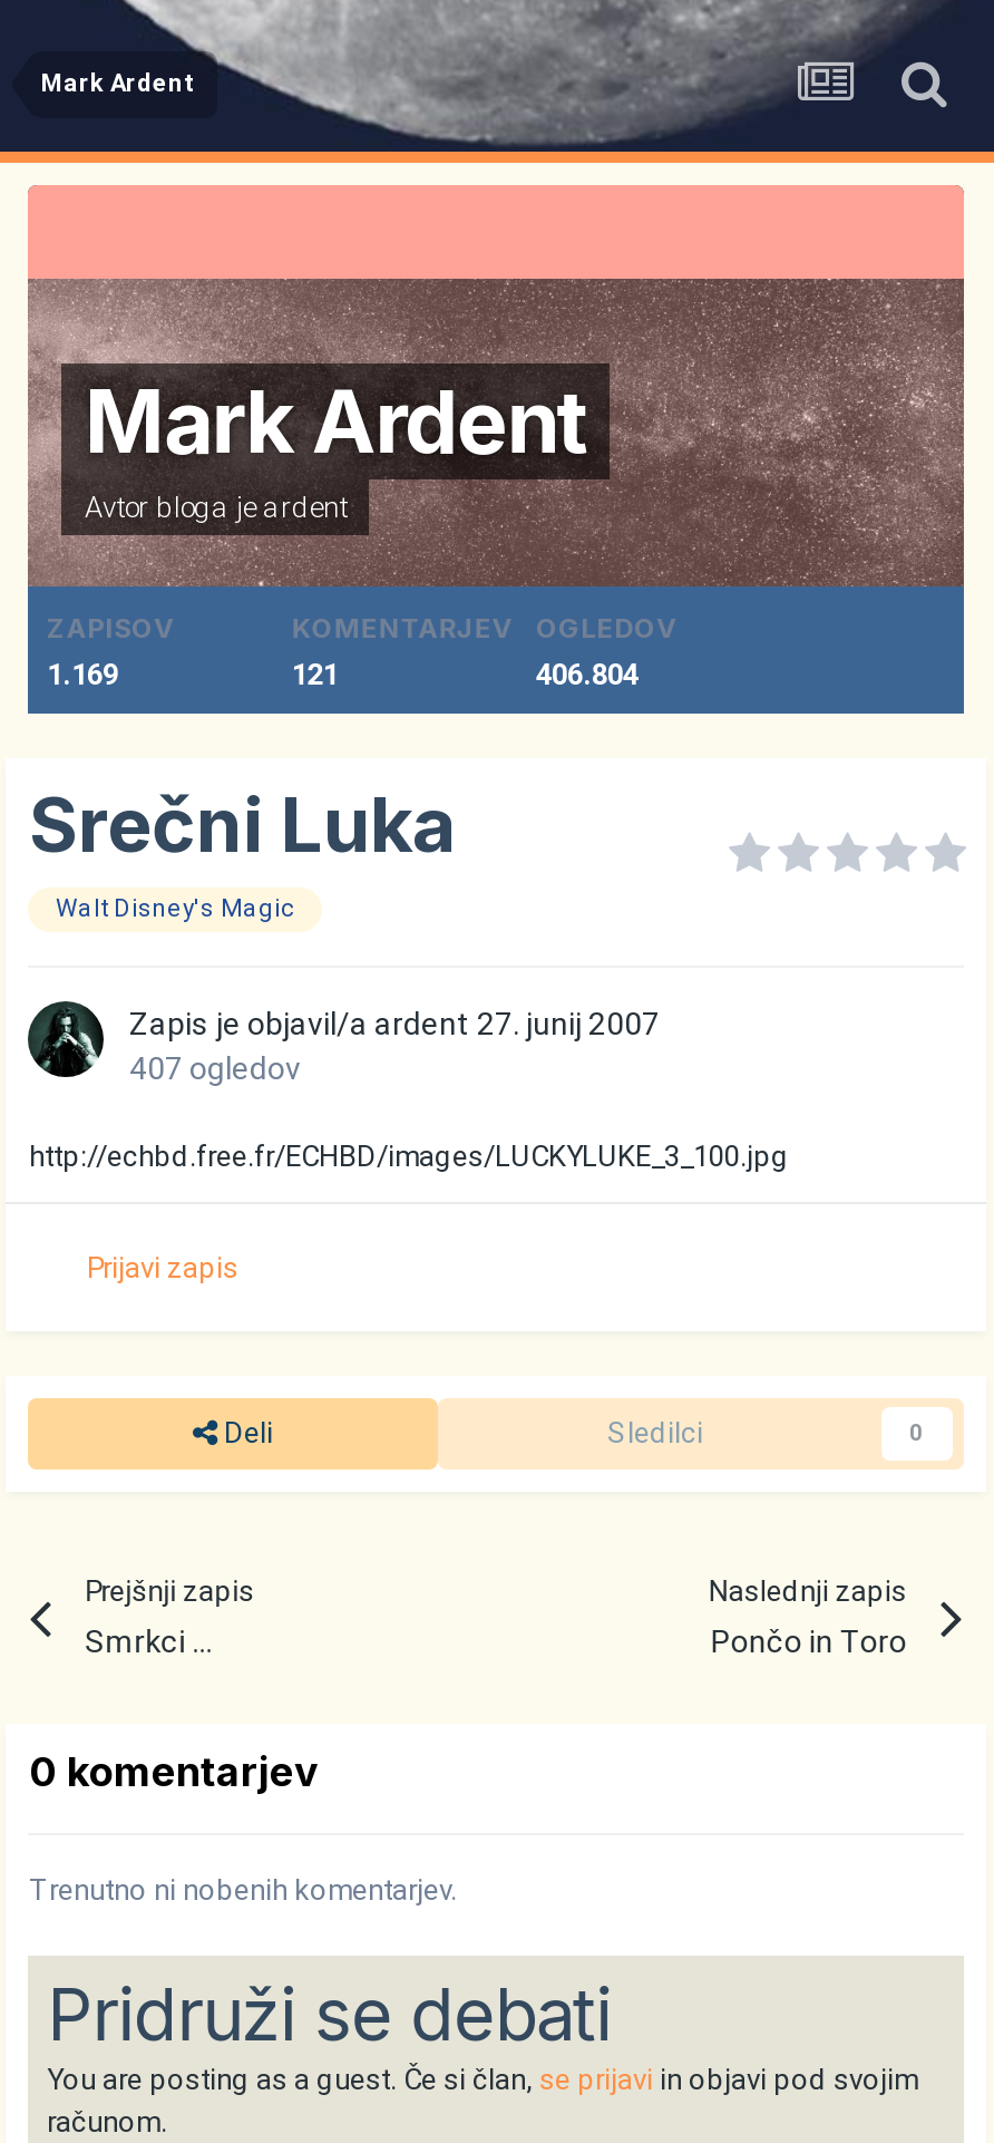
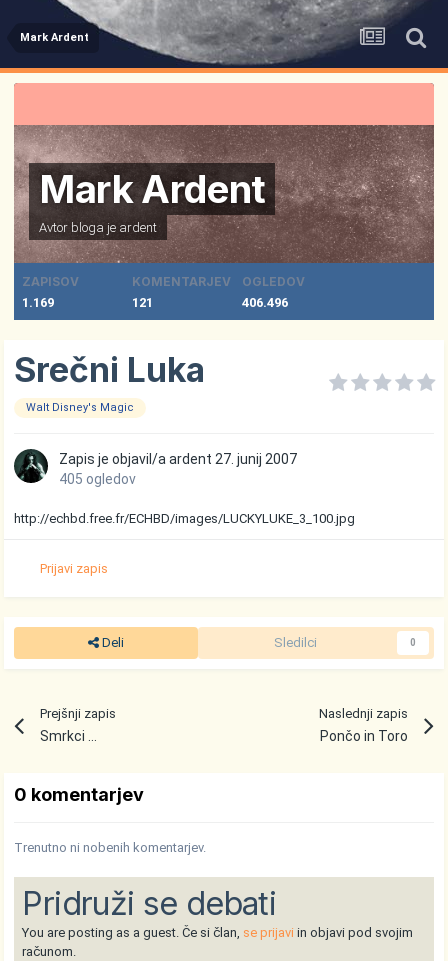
- 406.804
+ 406.496

- 407 ogledov
+ 405 ogledov
